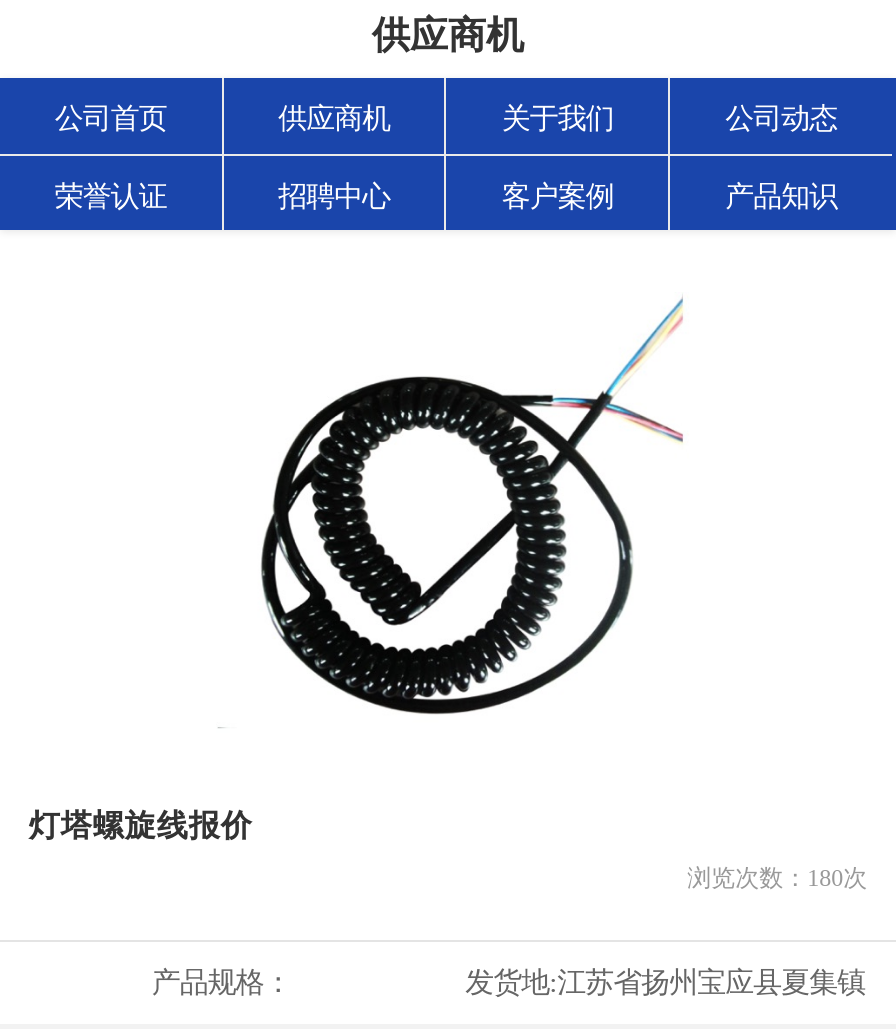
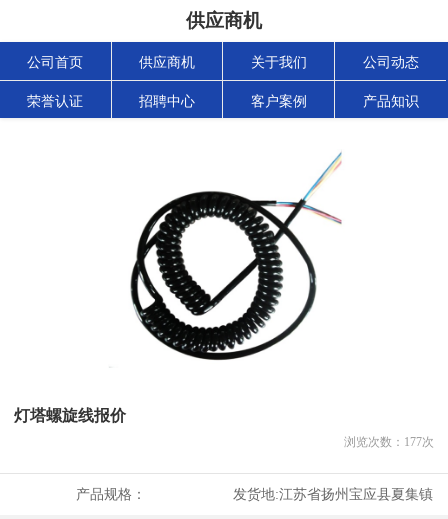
- 浏览次数：180次
+ 浏览次数：177次
